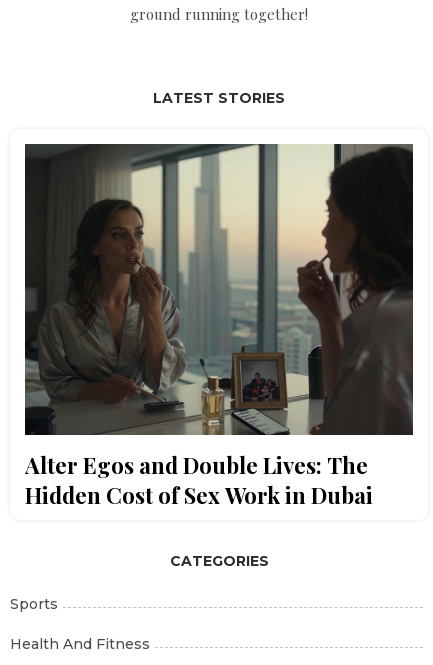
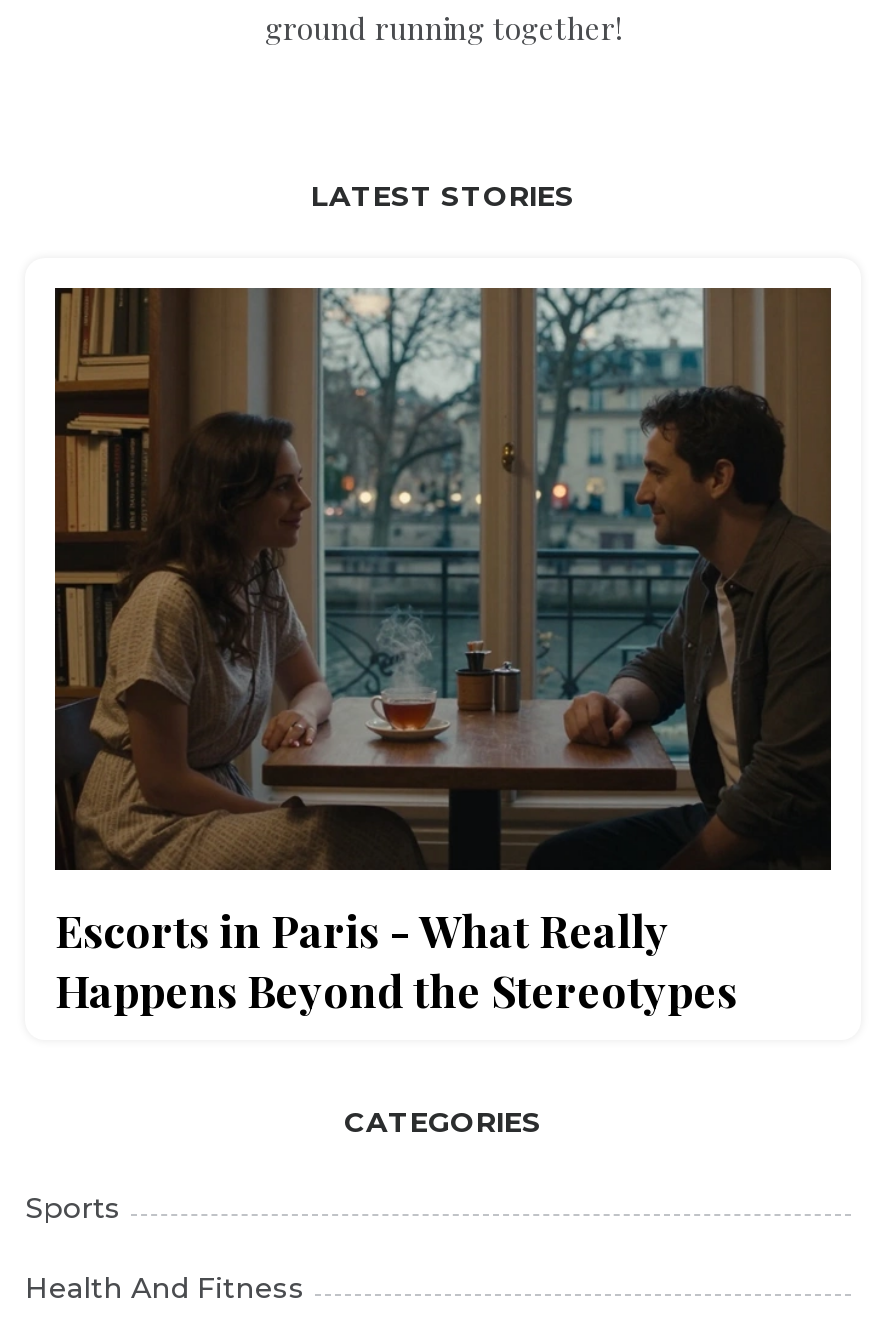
- [image]
- Alter Egos and Double Lives: The
- Hidden Cost of Sex Work in Dubai
+ [image]
+ Escorts in Paris - What Really
+ Happens Beyond the Stereotypes
